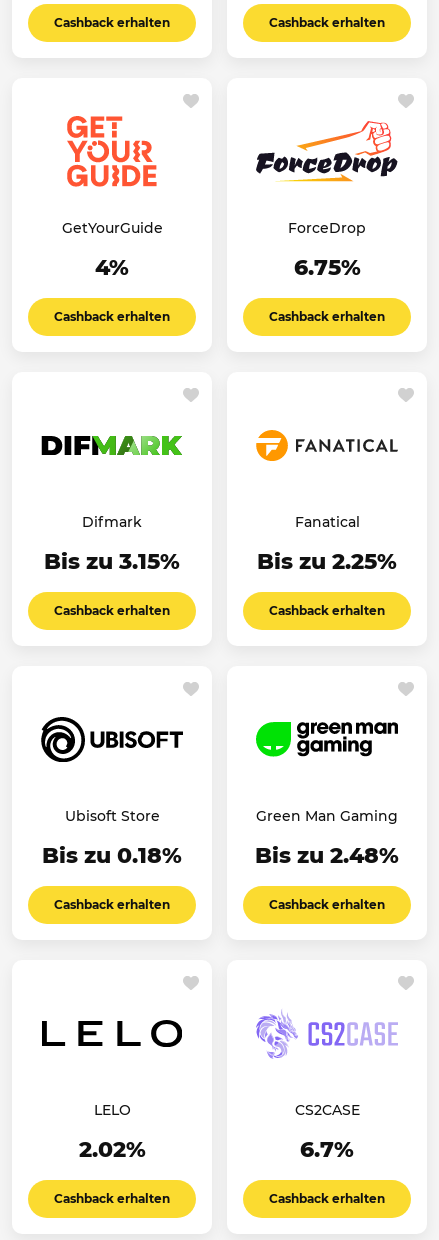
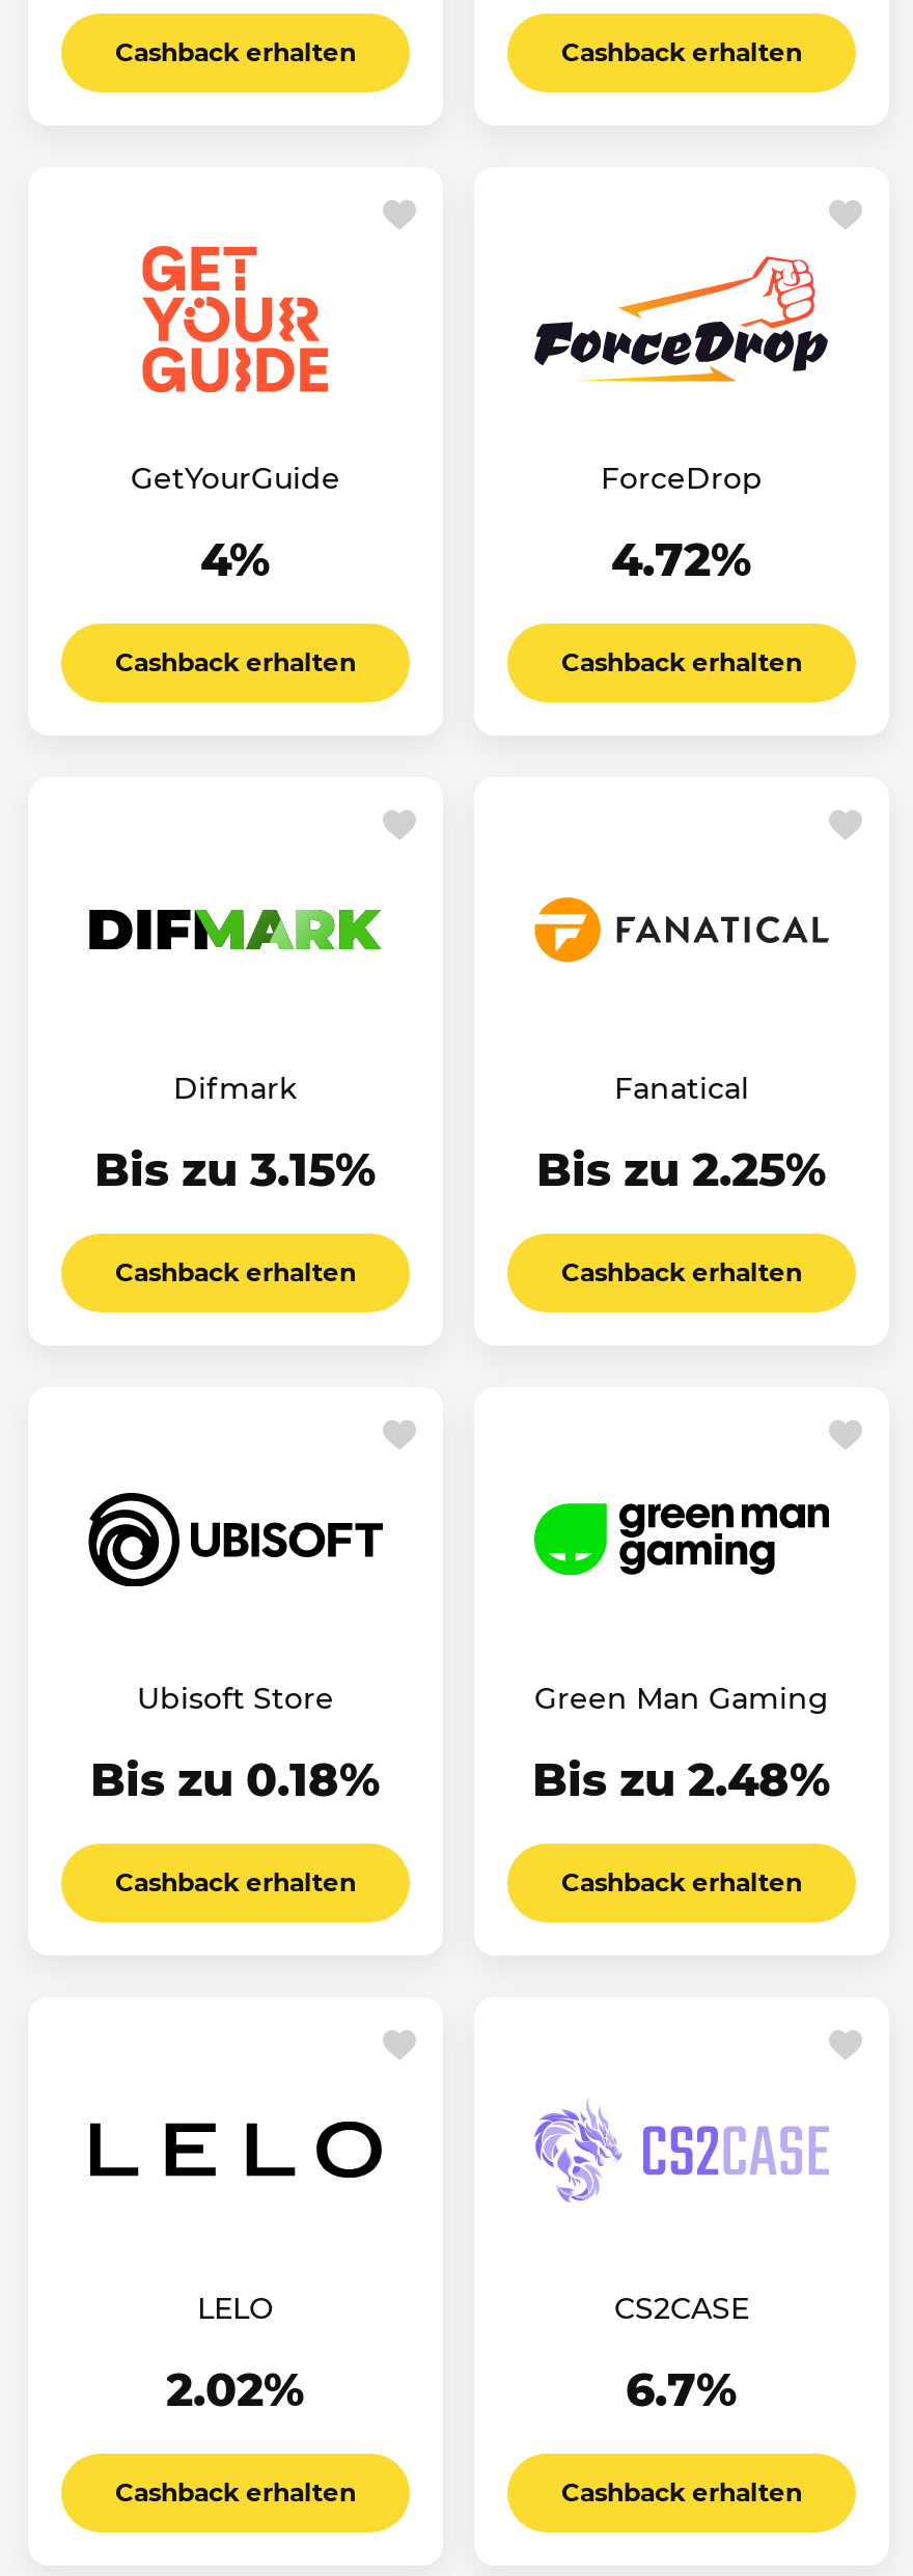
- 6.75%
+ 4.72%
